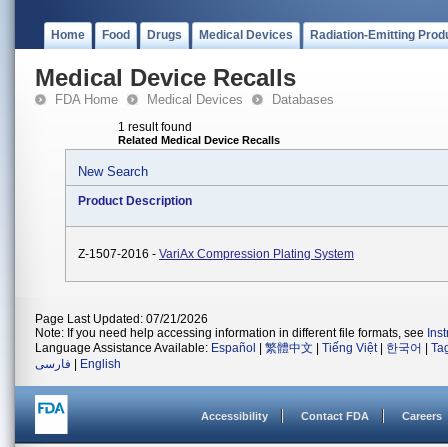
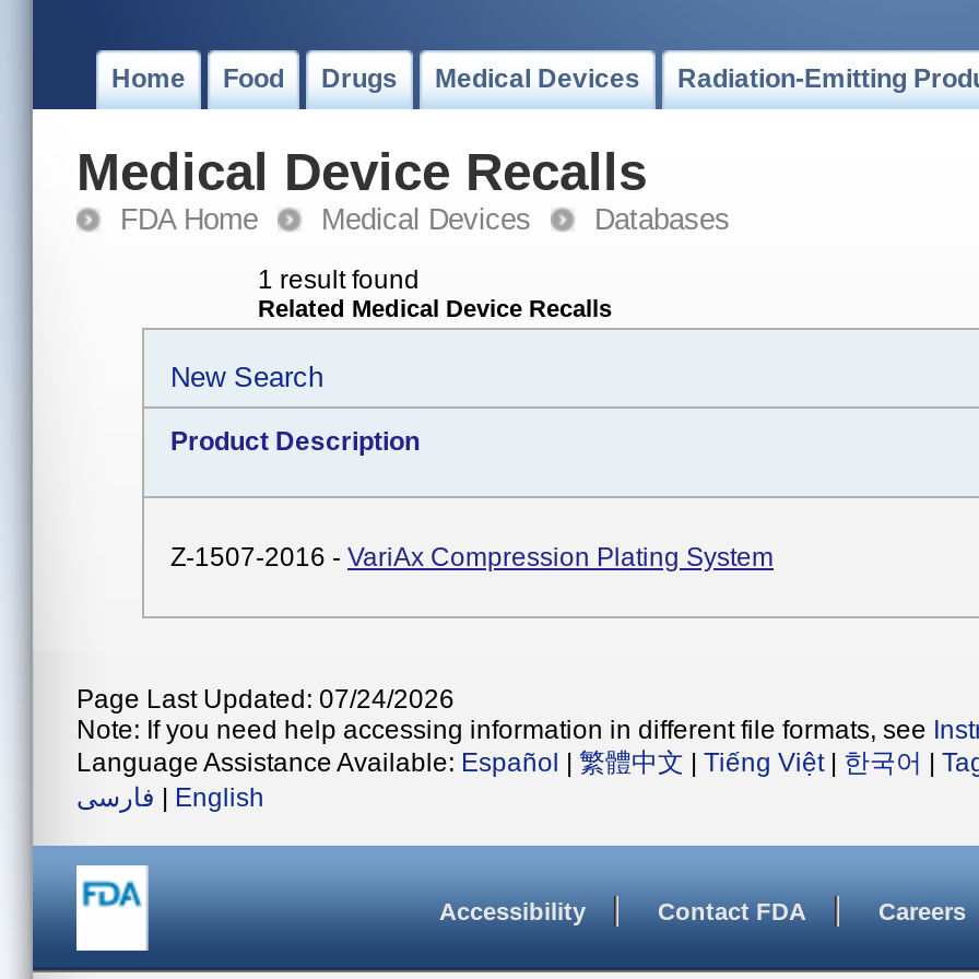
- Page Last Updated: 07/21/2026
+ Page Last Updated: 07/24/2026
